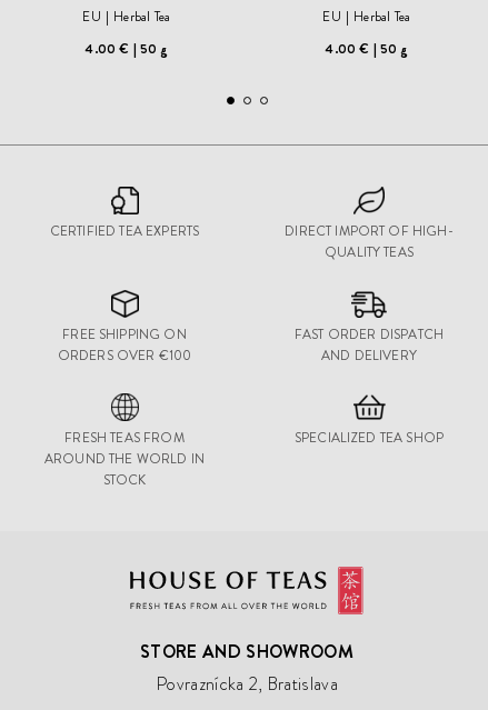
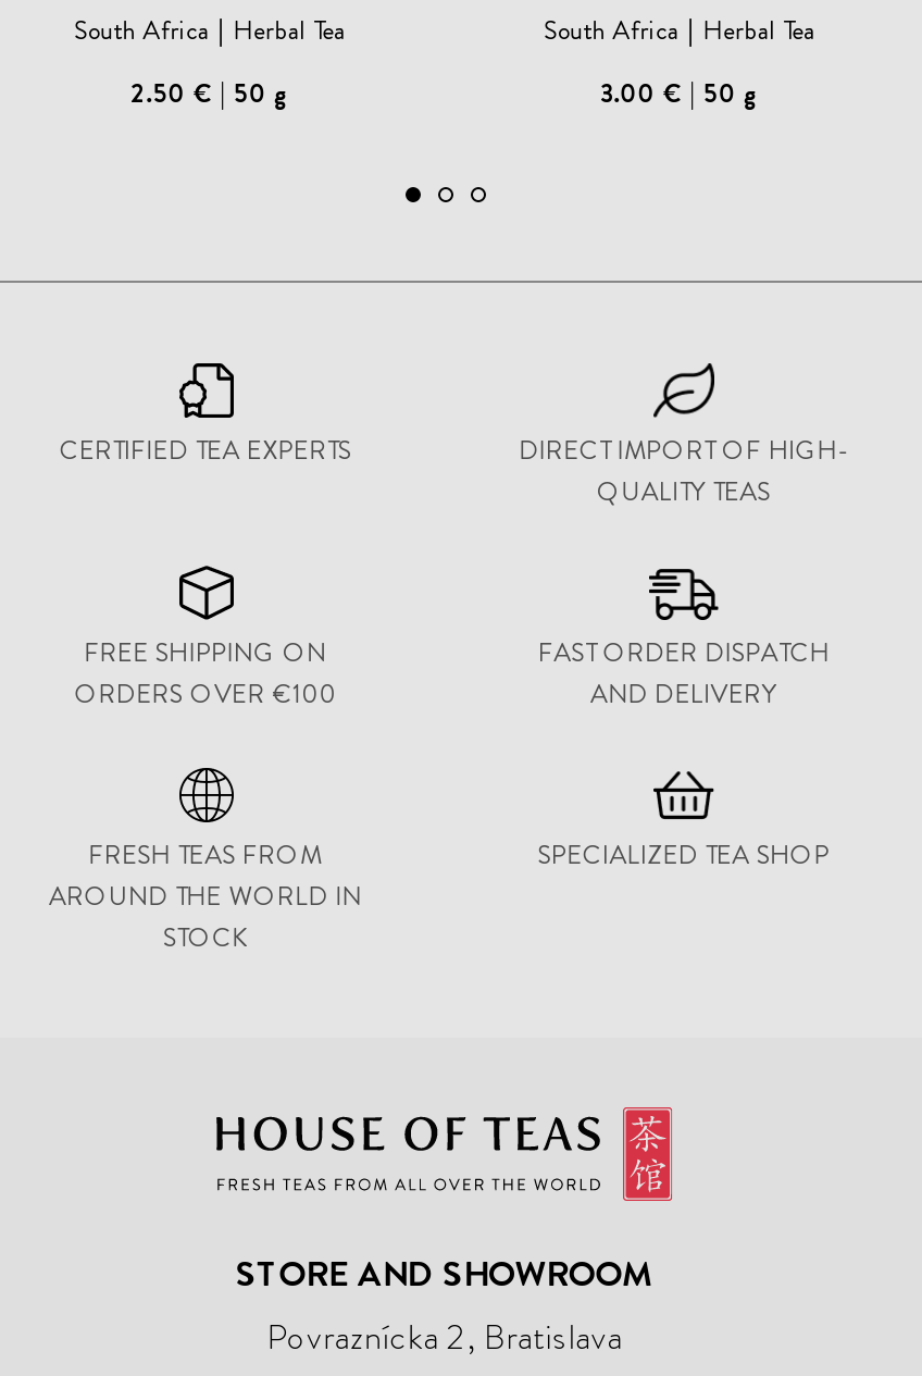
- EU
+ South Africa

- EU
+ South Africa

- 4.00 € 50 g
+ 2.50 € 50 g

- 4.00 € 50 g
+ 3.00 € 50 g
